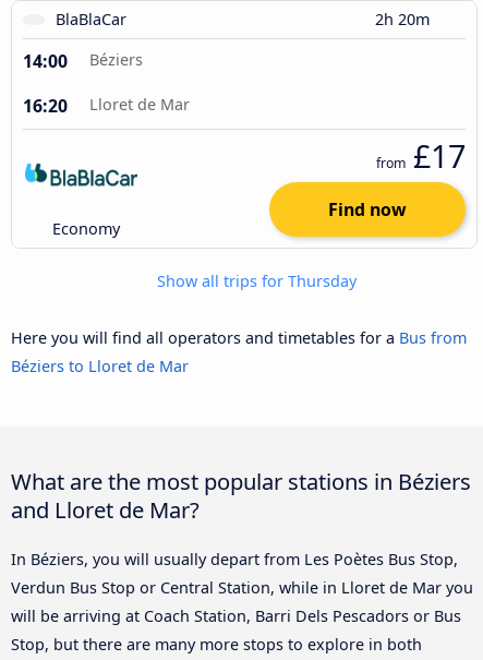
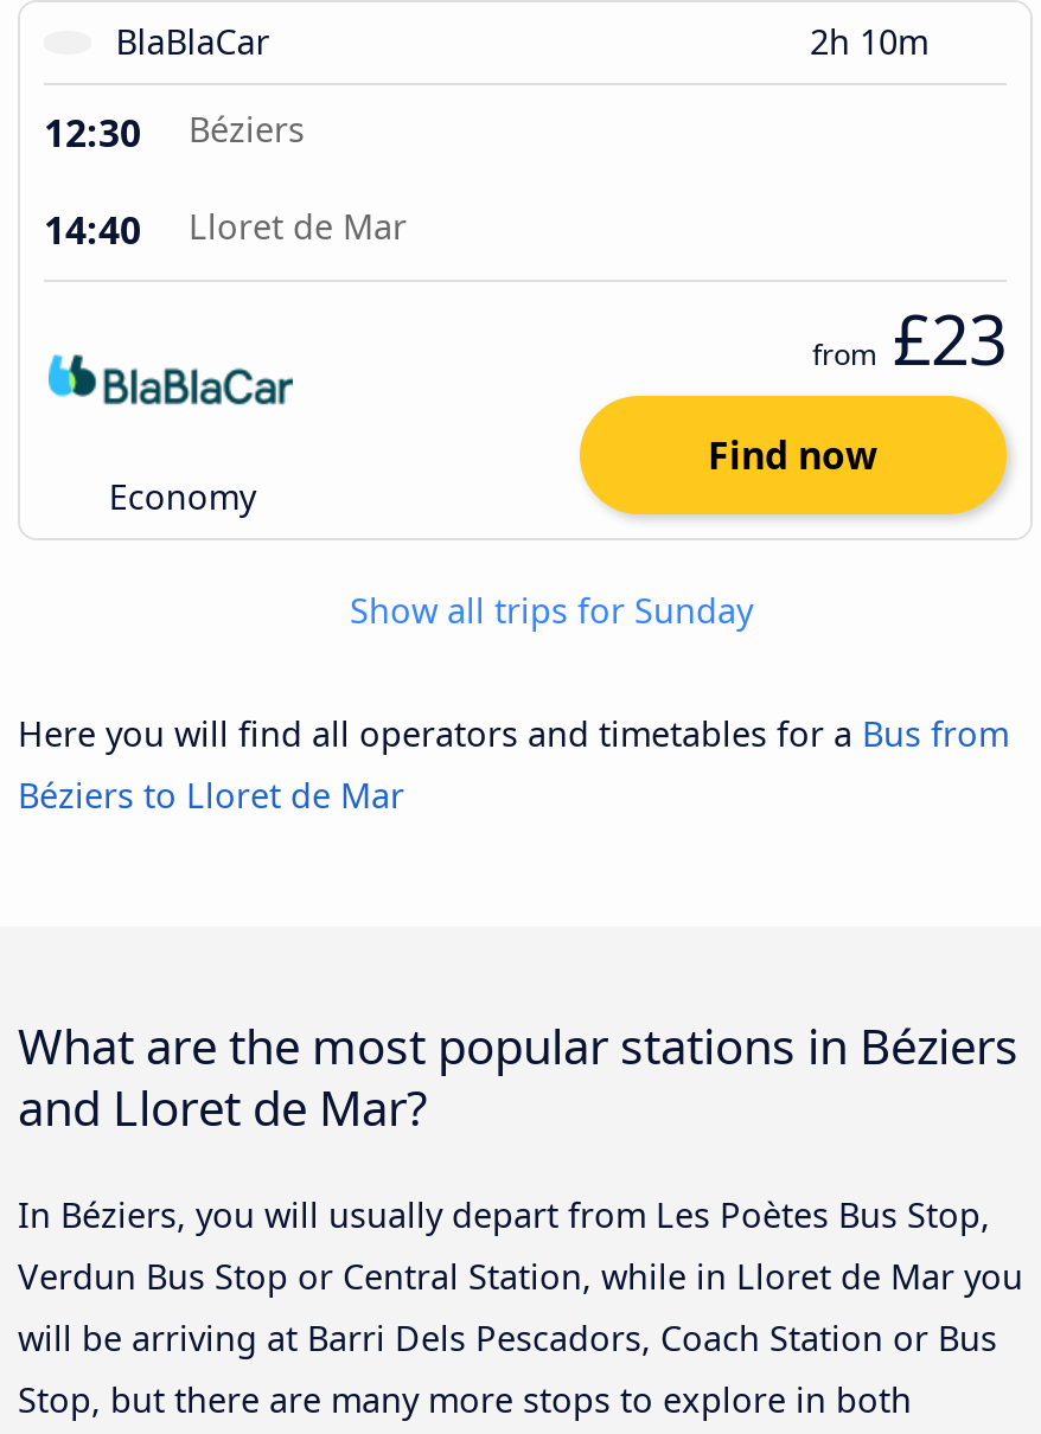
- 2h 20m
+ 2h 10m

- 14:00 Béziers
+ 12:30 Béziers

- 16:20 Lloret de Mar
+ 14:40 Lloret de Mar

- from £17
+ from £23

- Show all trips for Thursday
+ Show all trips for Sunday

- will be arriving at Coach Station, Barri Dels Pescadors or Bus
+ will be arriving at Barri Dels Pescadors, Coach Station or Bus
